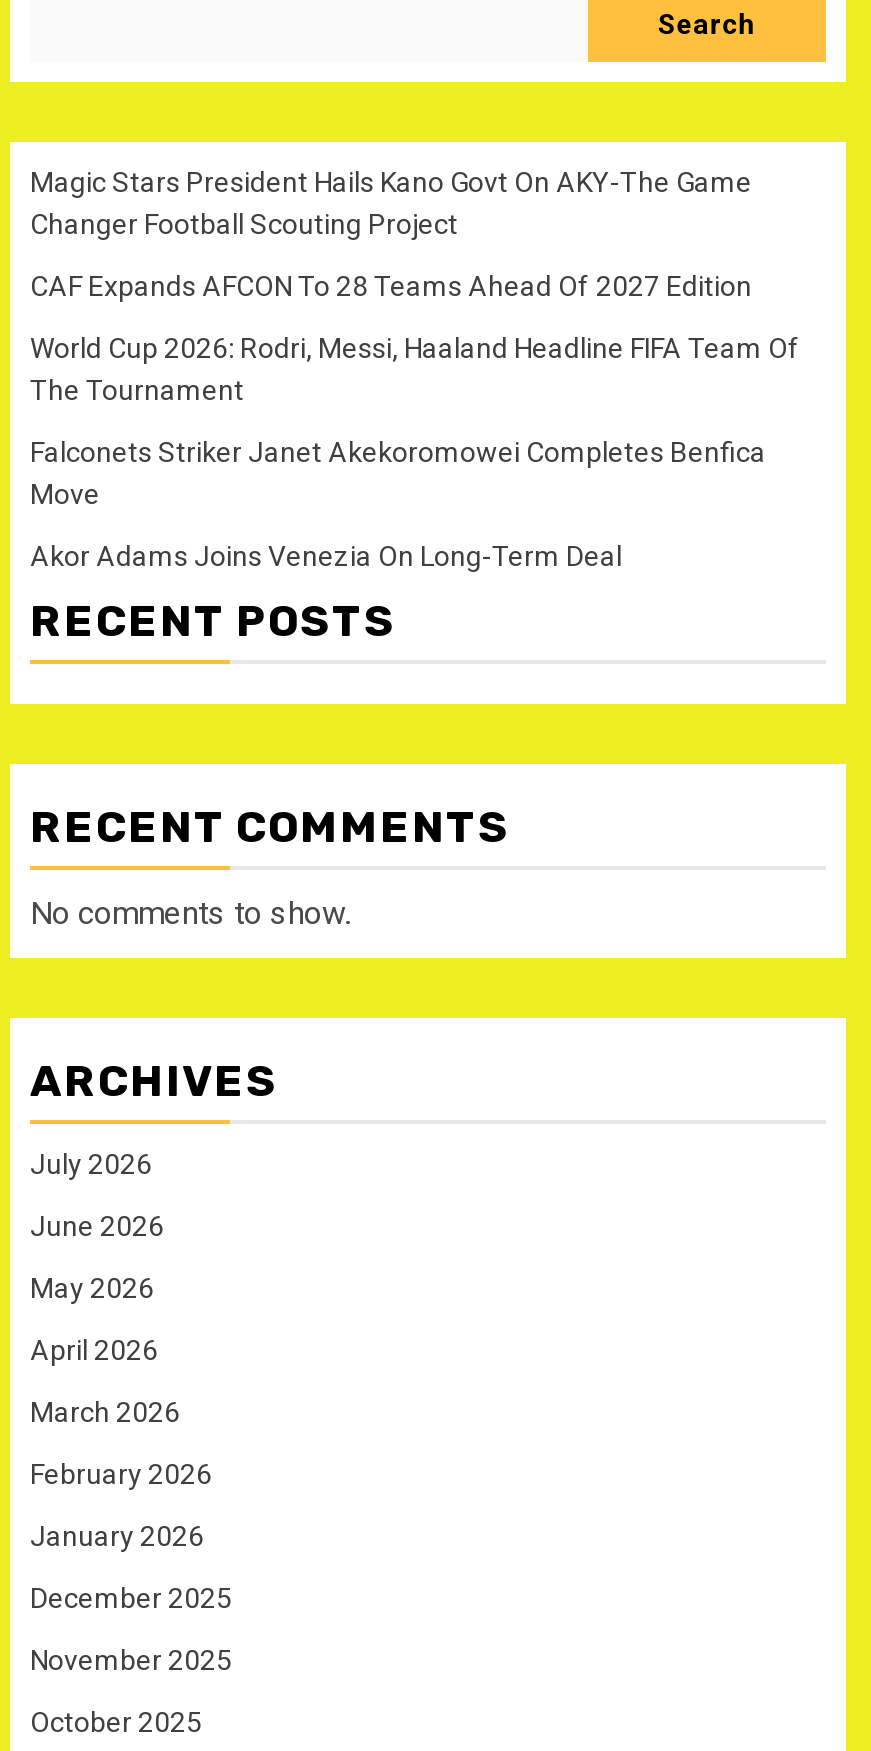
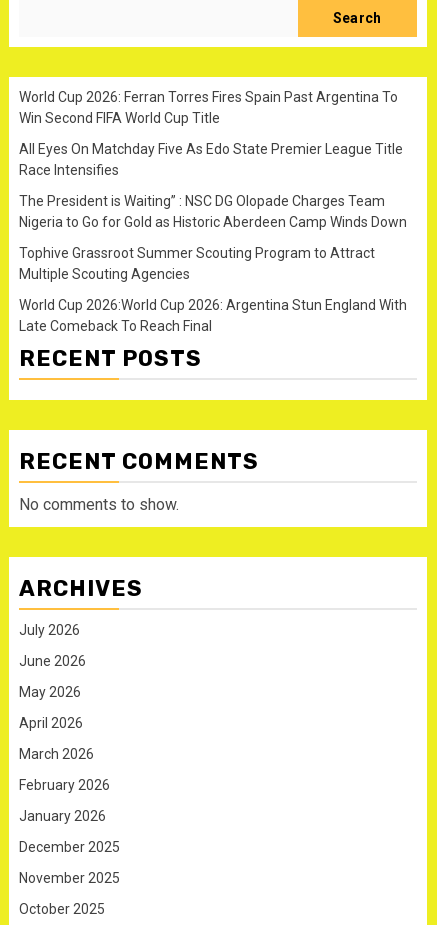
- Magic Stars President Hails Kano Govt On AKY-The Game
- Changer Football Scouting Project
+ World Cup 2026: Ferran Torres Fires Spain Past Argentina To
+ Win Second FIFA World Cup Title

- CAF Expands AFCON To 28 Teams Ahead Of 2027 Edition
+ All Eyes On Matchday Five As Edo State Premier League Title
+ Race Intensifies

- World Cup 2026: Rodri, Messi, Haaland Headline FIFA Team Of
- The Tournament
+ The President is Waiting” : NSC DG Olopade Charges Team
+ Nigeria to Go for Gold as Historic Aberdeen Camp Winds Down

- Falconets Striker Janet Akekoromowei Completes Benfica
- Move
+ Tophive Grassroot Summer Scouting Program to Attract
+ Multiple Scouting Agencies

- Akor Adams Joins Venezia On Long-Term Deal
+ World Cup 2026:World Cup 2026: Argentina Stun England With
+ Late Comeback To Reach Final
